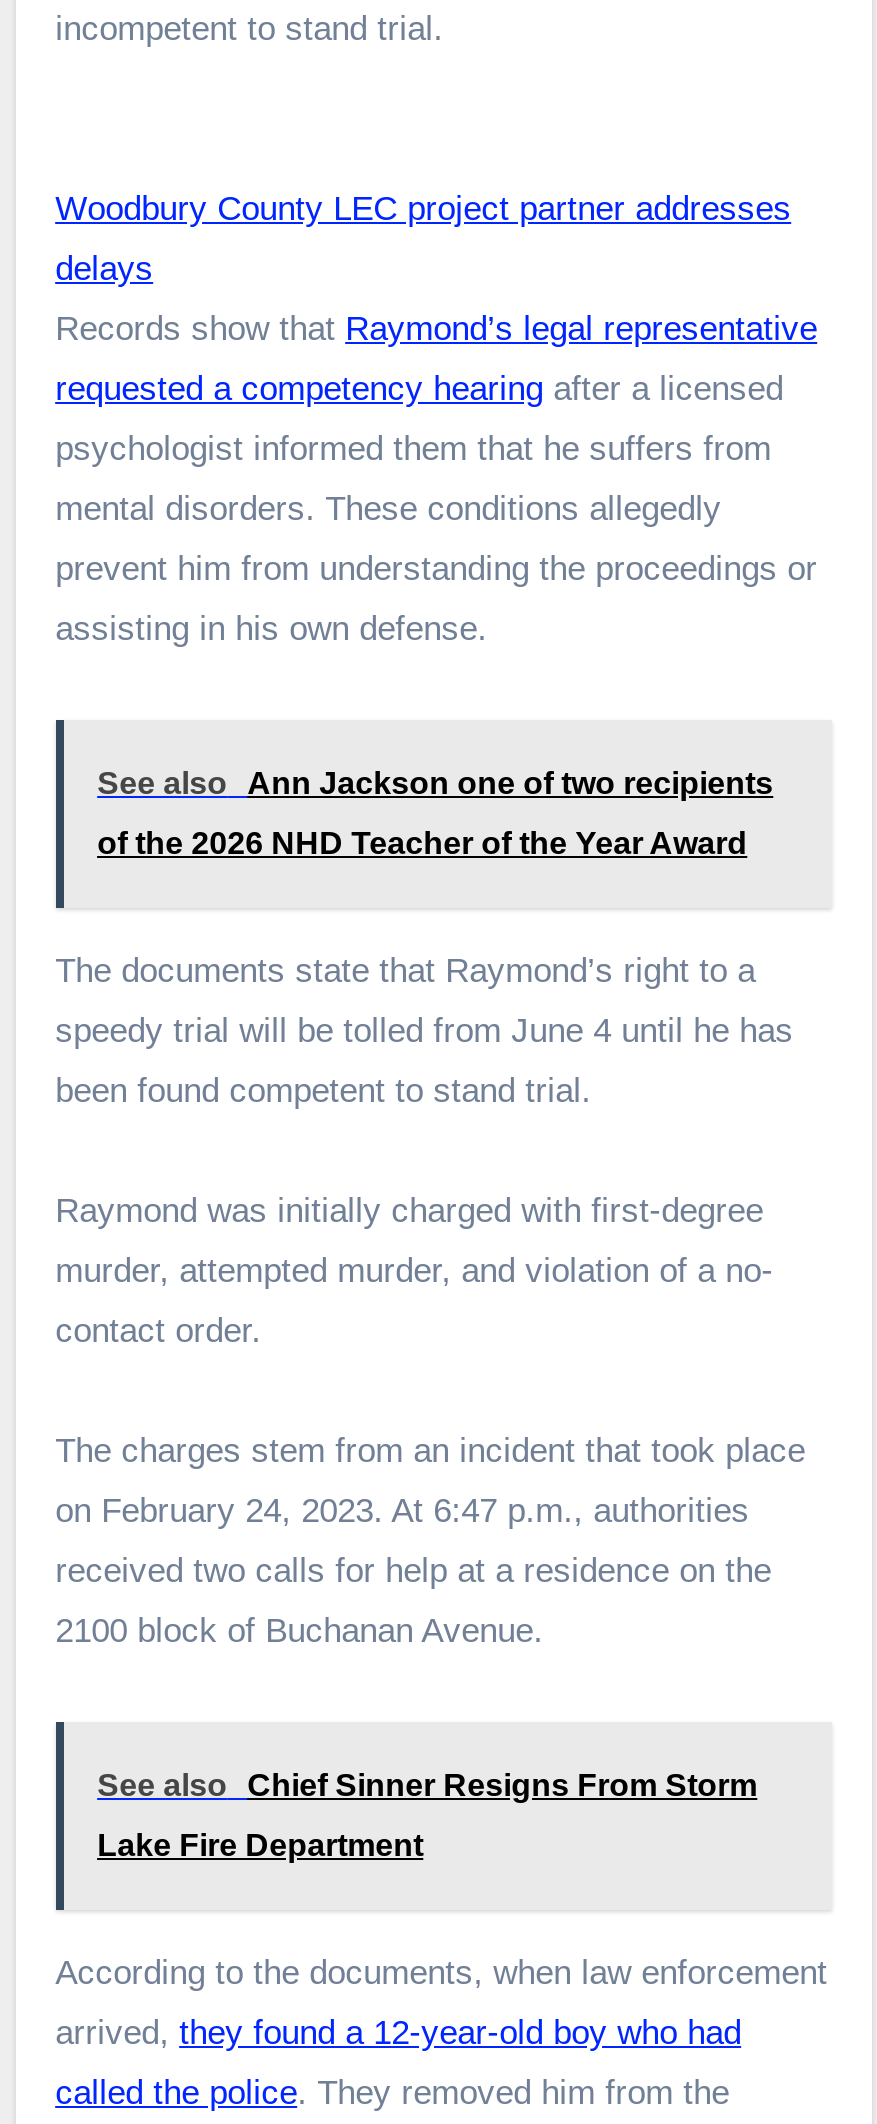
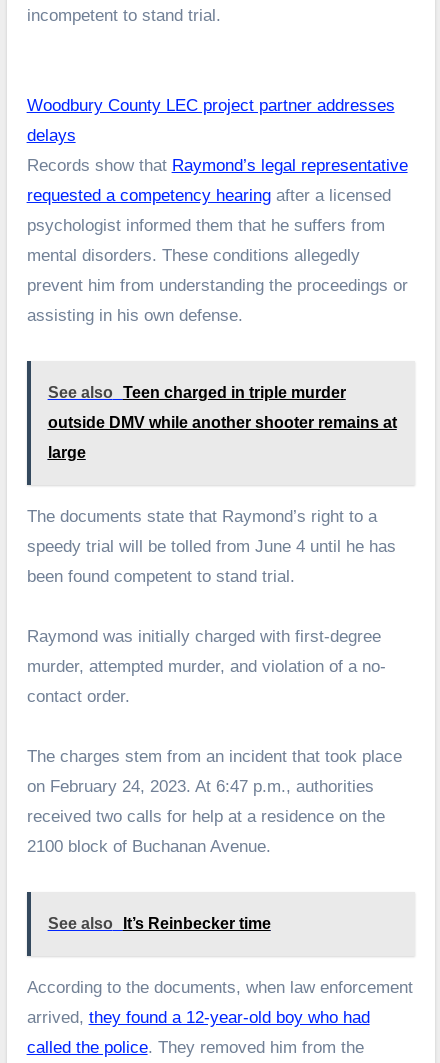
- See also Ann Jackson one of two recipients
- of the 2026 NHD Teacher of the Year Award
+ See also Teen charged in triple murder
+ outside DMV while another shooter remains at
+ large

moved down: The documents state that Raymond’s right to a | speedy trial will be tolled from June 4 until he has | been found competent to stand trial. | ... | received two calls for help at a residence on the | 2100 block of Buchanan Avenue.

- See also Chief Sinner Resigns From Storm
- Lake Fire Department
+ See also It’s Reinbecker time
